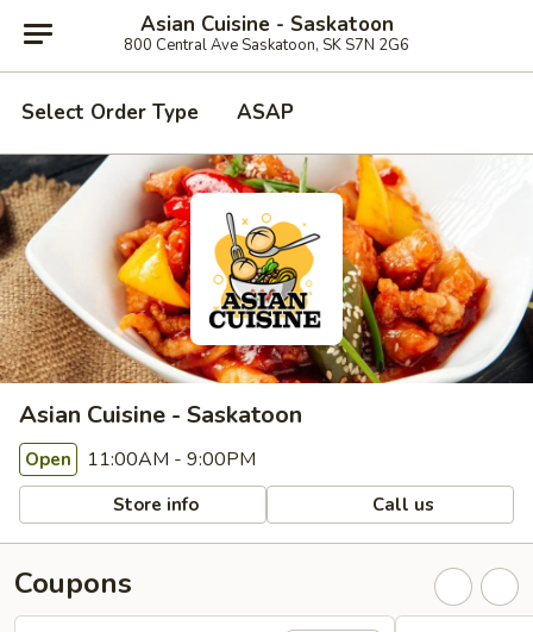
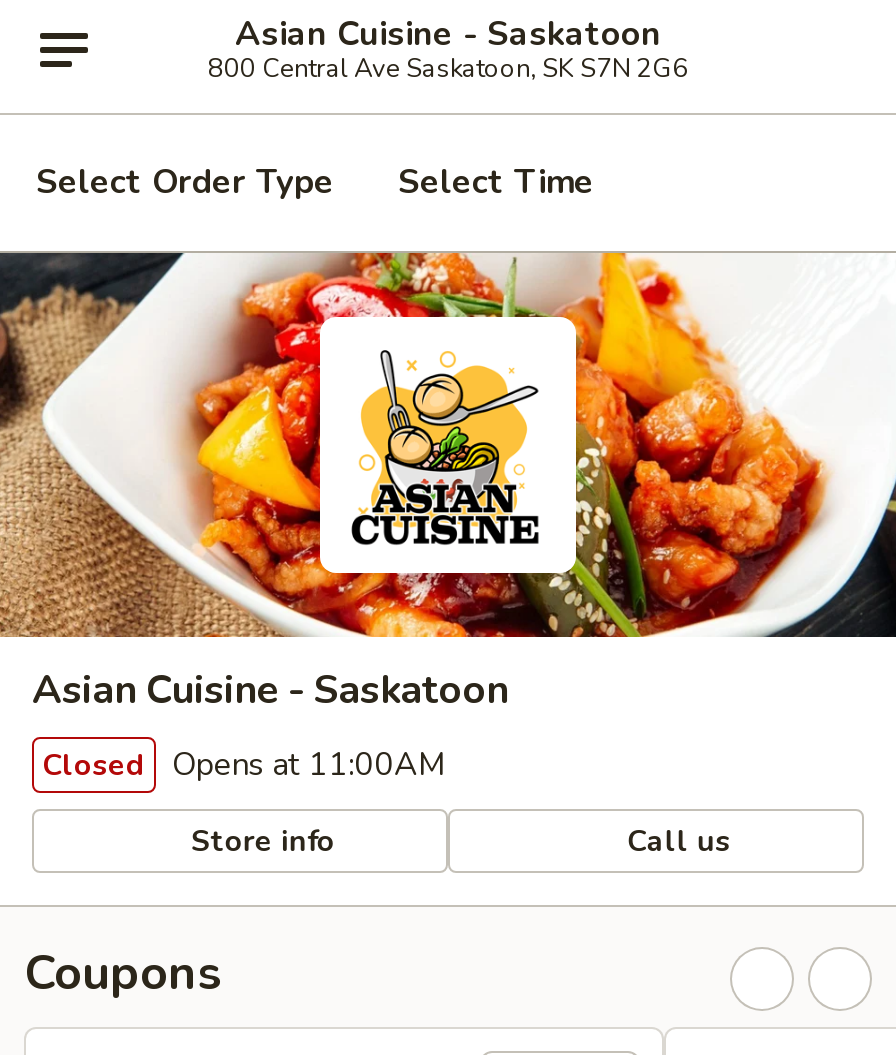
- ASAP
+ Select Time

- Open 11:00AM - 9:00PM
+ Closed Opens at 11:00AM
